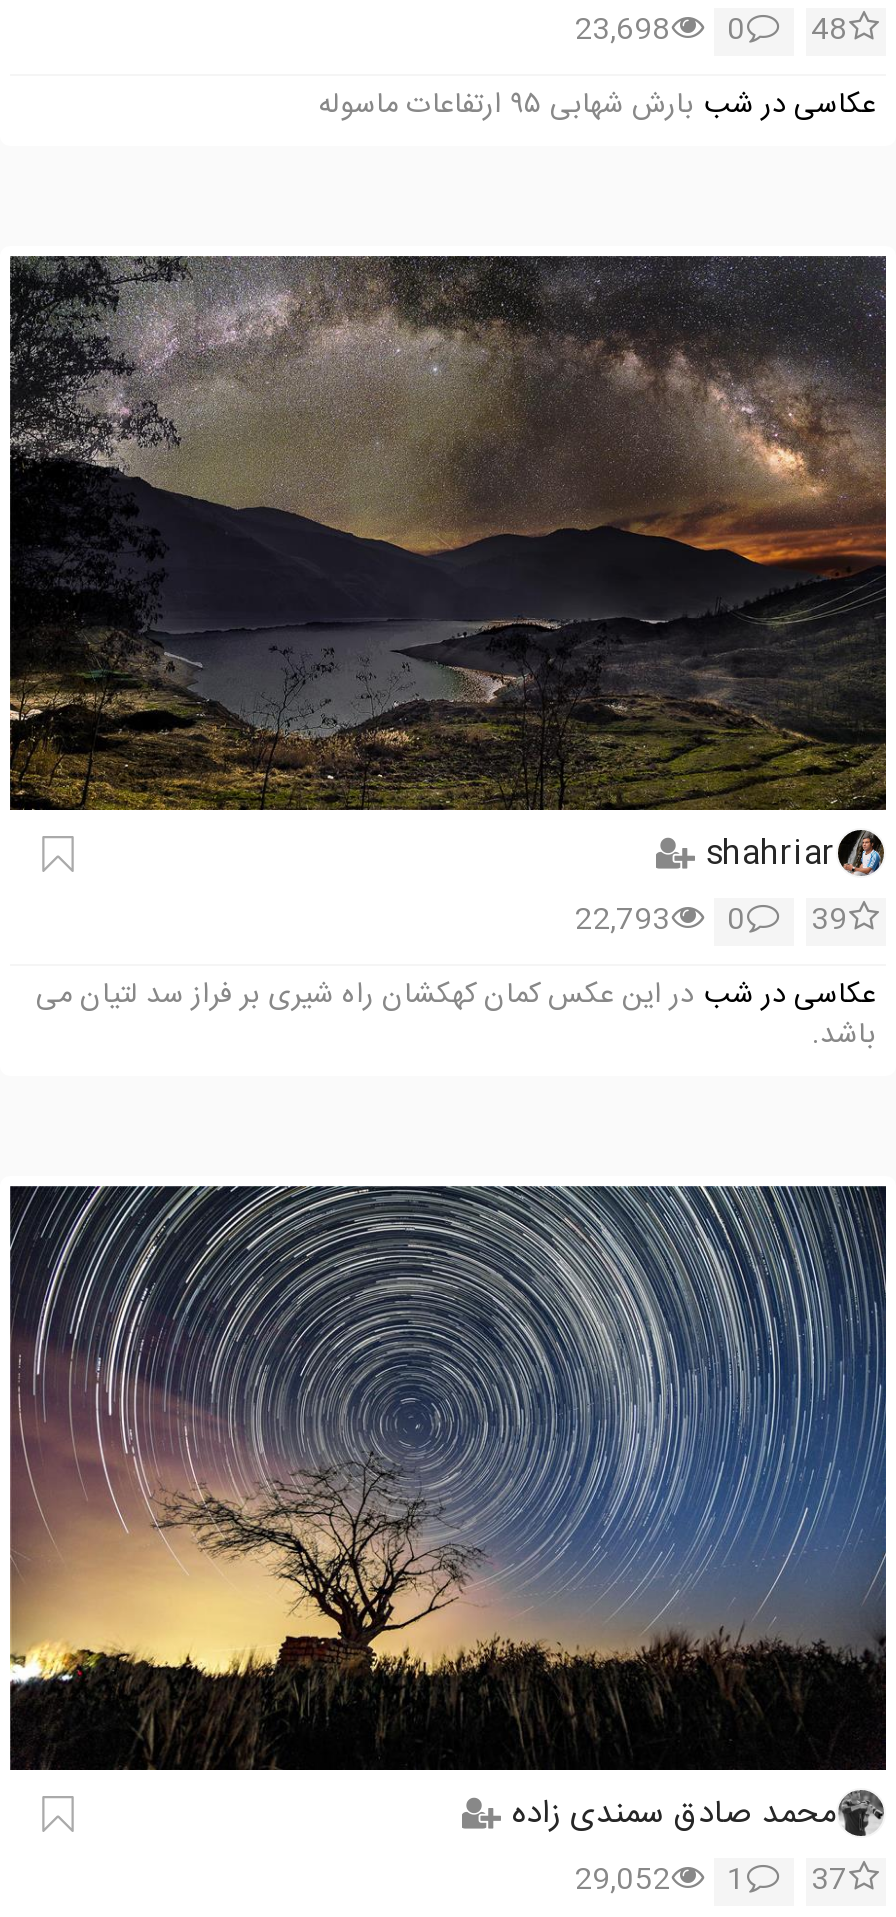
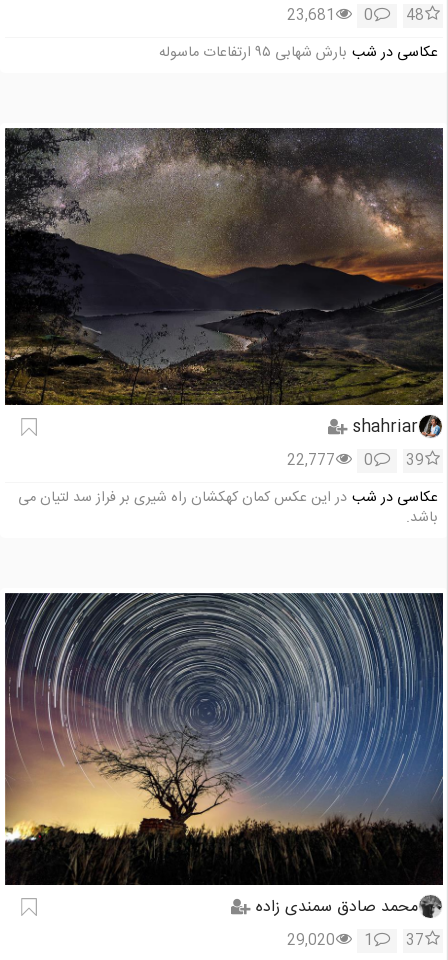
- 23,698 0 48
+ 23,681 0 48

- 22,793 0 39
+ 22,777 0 39

- 29,052 1 37
+ 29,020 1 37
